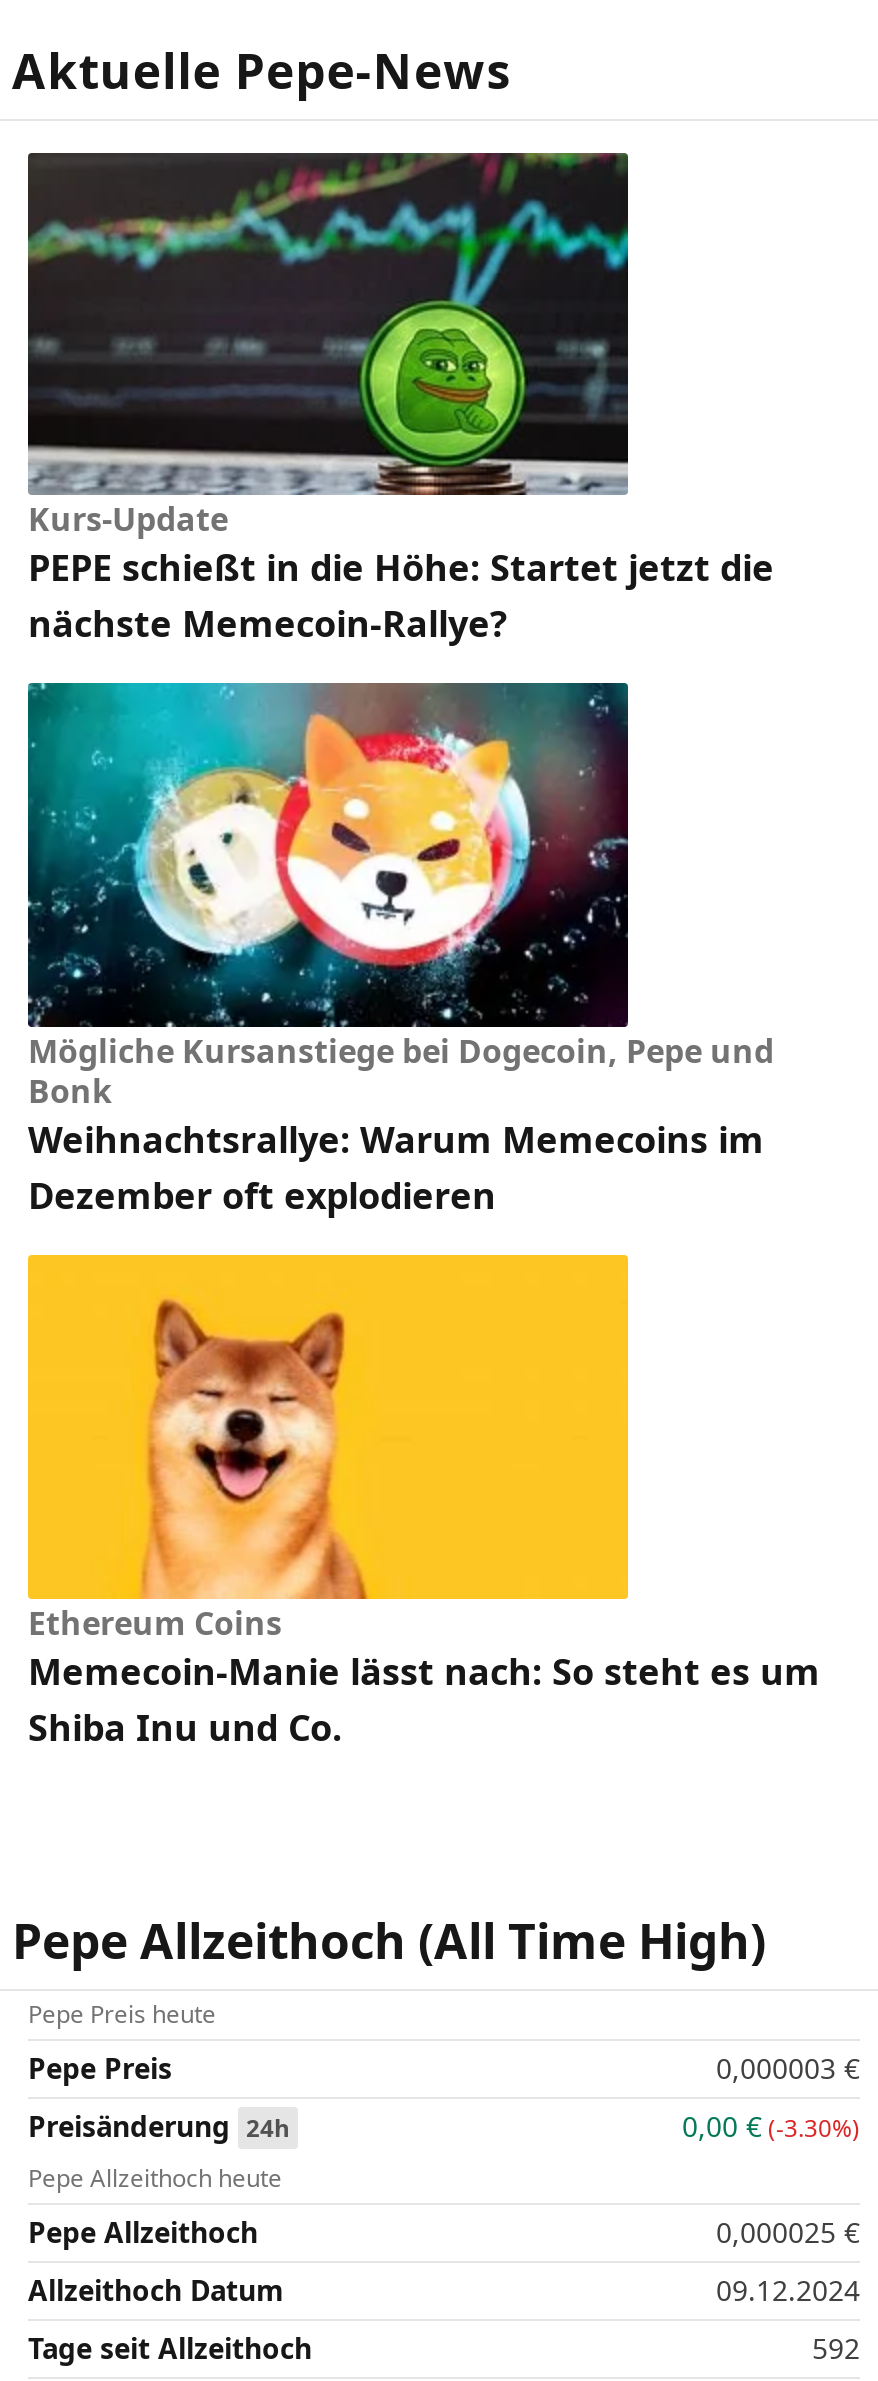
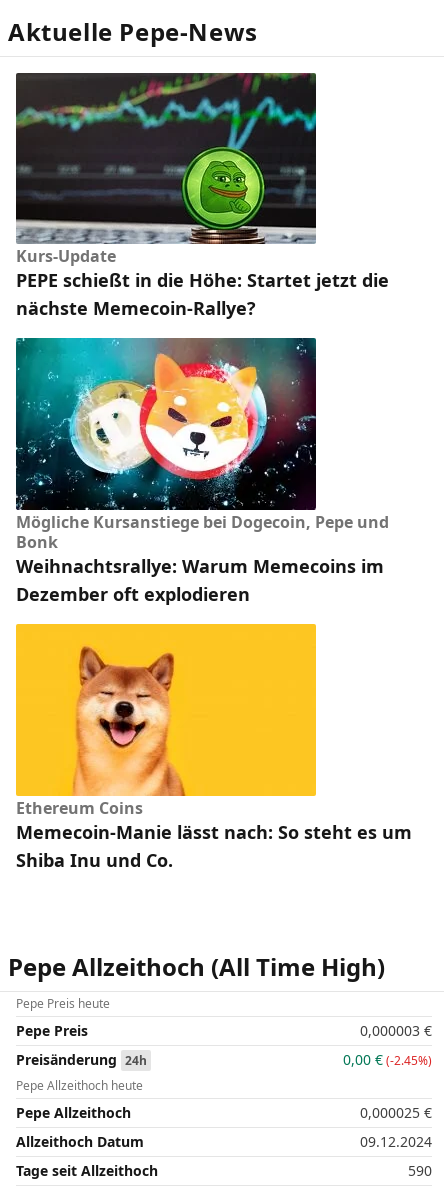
- 0,00 €(-3.30%)
+ 0,00 €(-2.45%)

- 592
+ 590
